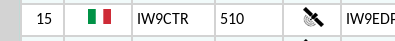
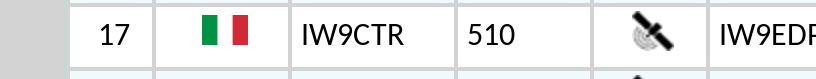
- 15
+ 17
